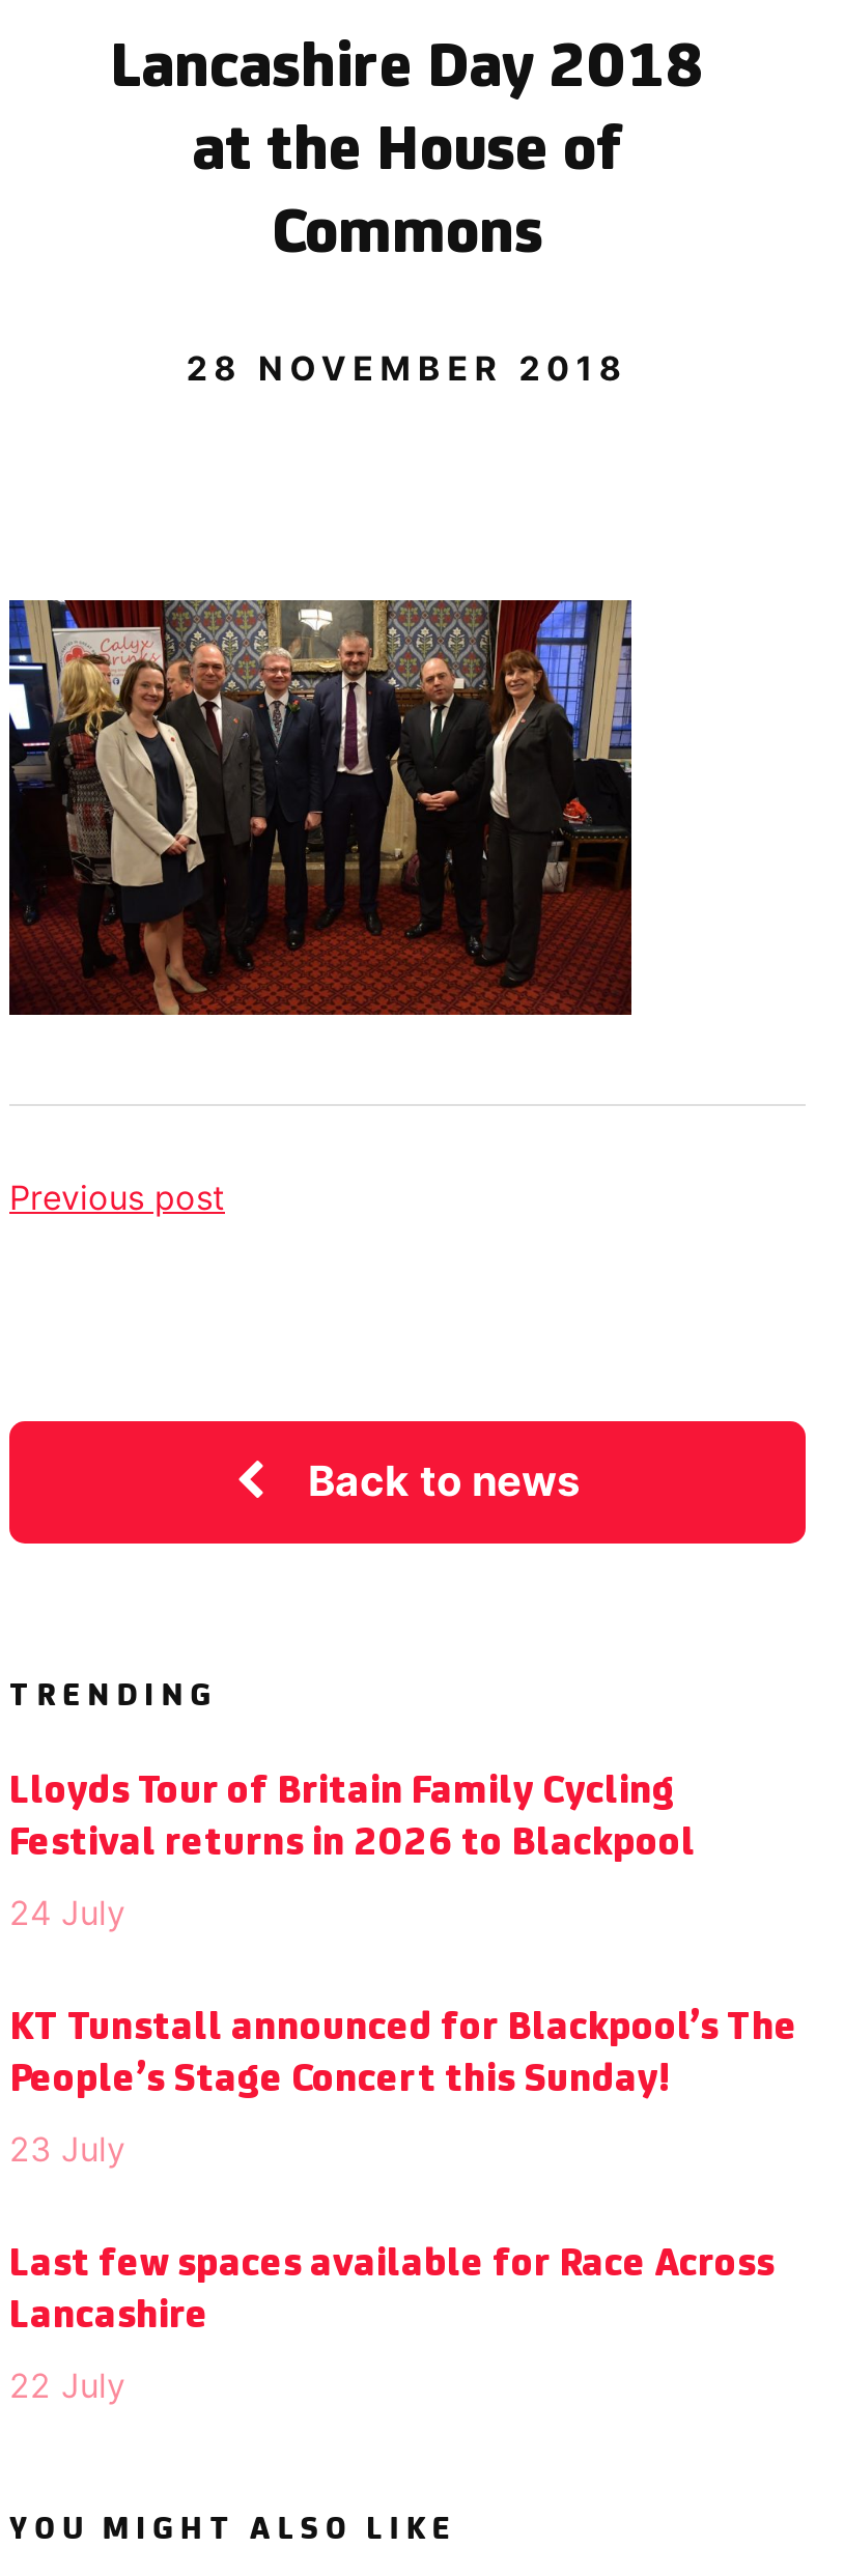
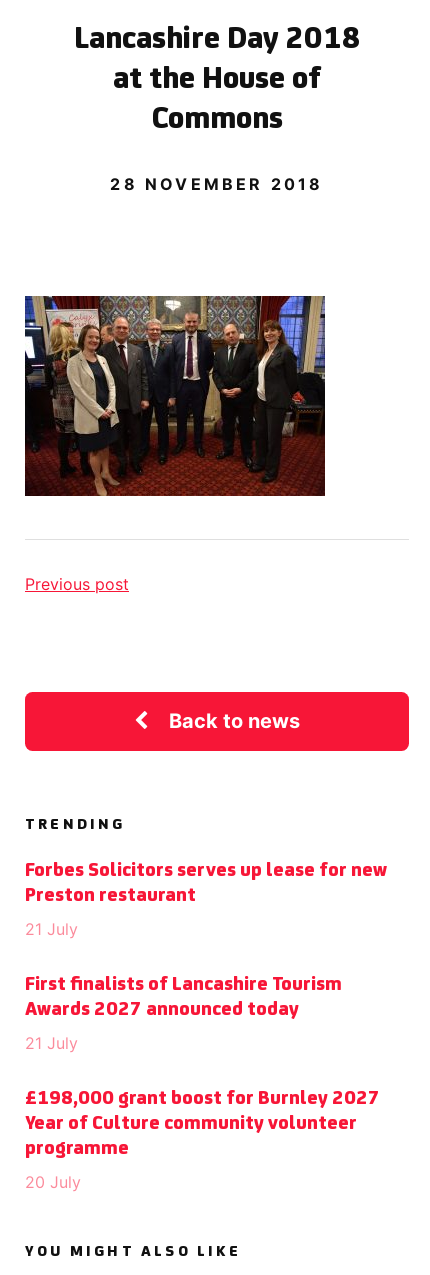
- Lloyds Tour of Britain Family Cycling
- Festival returns in 2026 to Blackpool
+ Forbes Solicitors serves up lease for new
+ Preston restaurant

- 24 July
+ 21 July

- KT Tunstall announced for Blackpool’s The
- People’s Stage Concert this Sunday!
+ First finalists of Lancashire Tourism
+ Awards 2027 announced today

- 23 July
+ 21 July

- Last few spaces available for Race Across
- Lancashire
+ £198,000 grant boost for Burnley 2027
+ Year of Culture community volunteer
+ programme

- 22 July
+ 20 July
